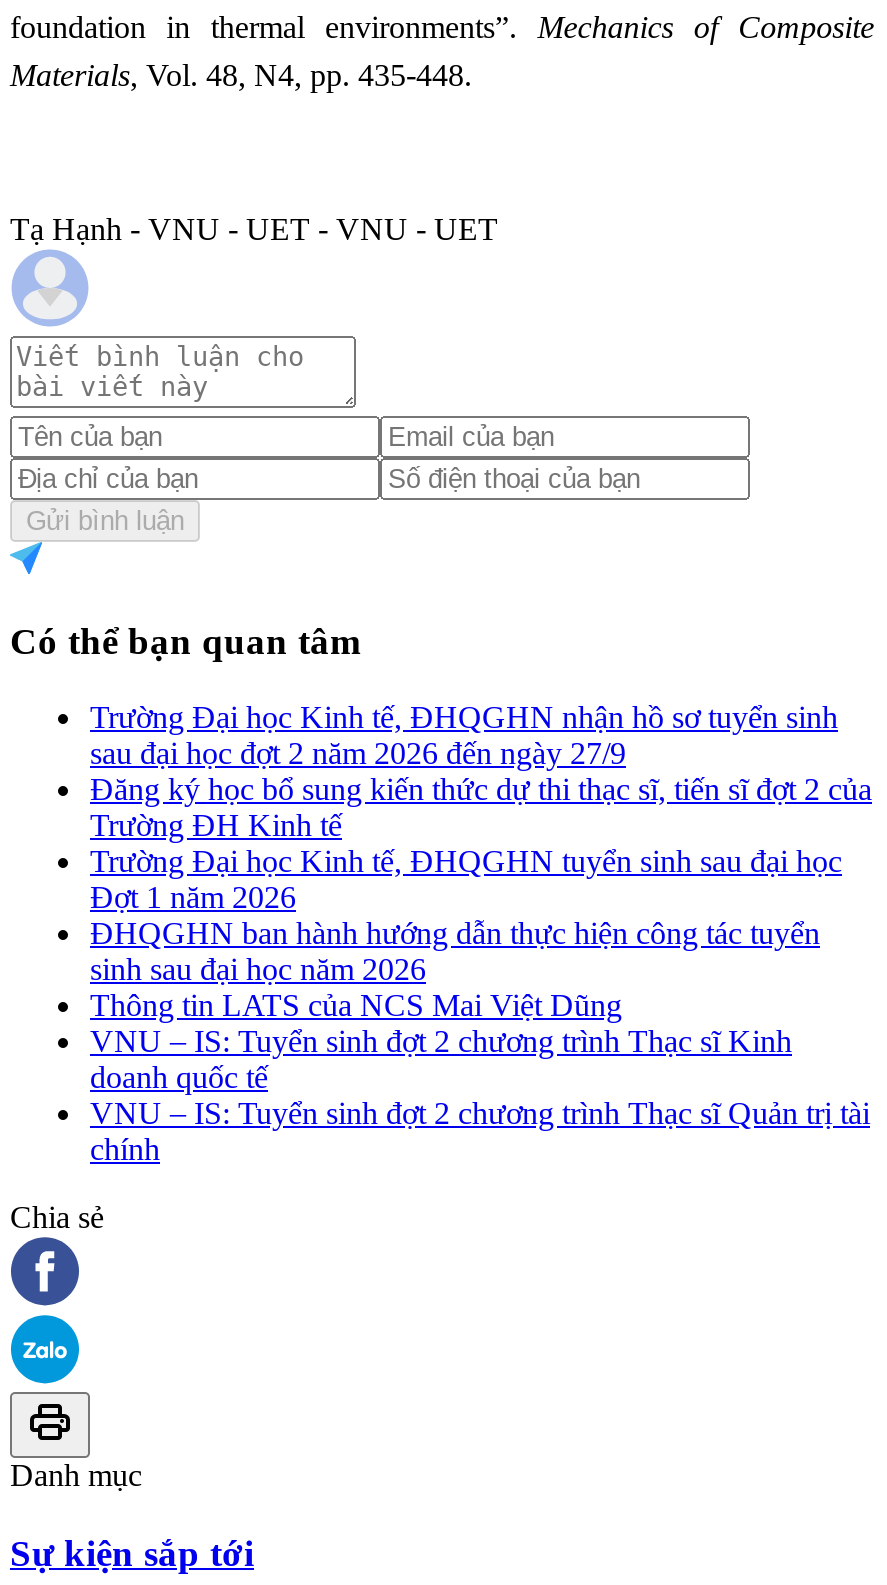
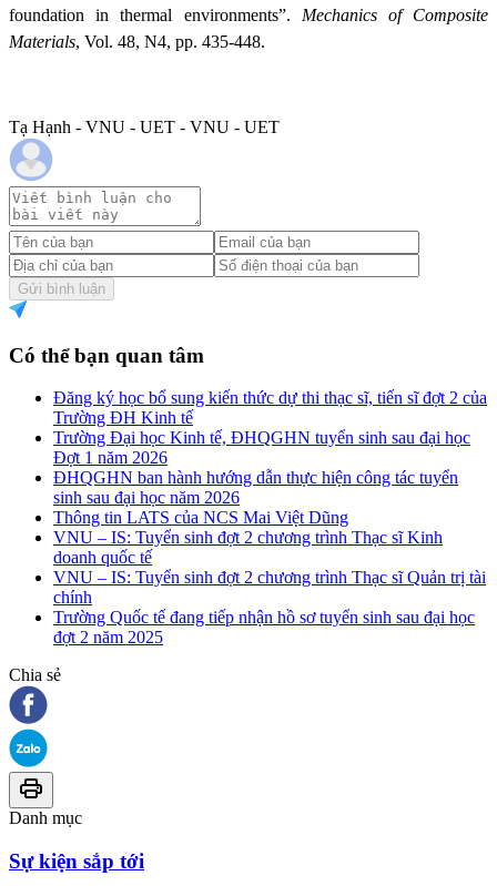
- Trường Đại học Kinh tế, ĐHQGHN nhận hồ sơ tuyển sinh
- sau đại học đợt 2 năm 2026 đến ngày 27/9

moved up: Đăng ký học bổ sung kiến thức dự thi thạc sĩ, tiến sĩ đợt 2 của | Trường ĐH Kinh tế | Trường Đại học Kinh tế, ĐHQGHN tuyển sinh sau đại học | ... | VNU – IS: Tuyển sinh đợt 2 chương trình Thạc sĩ Quản trị tài | chính

+ Trường Quốc tế đang tiếp nhận hồ sơ tuyển sinh sau đại học
+ đợt 2 năm 2025
